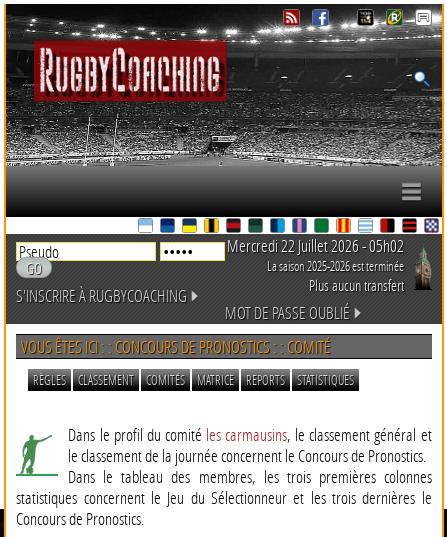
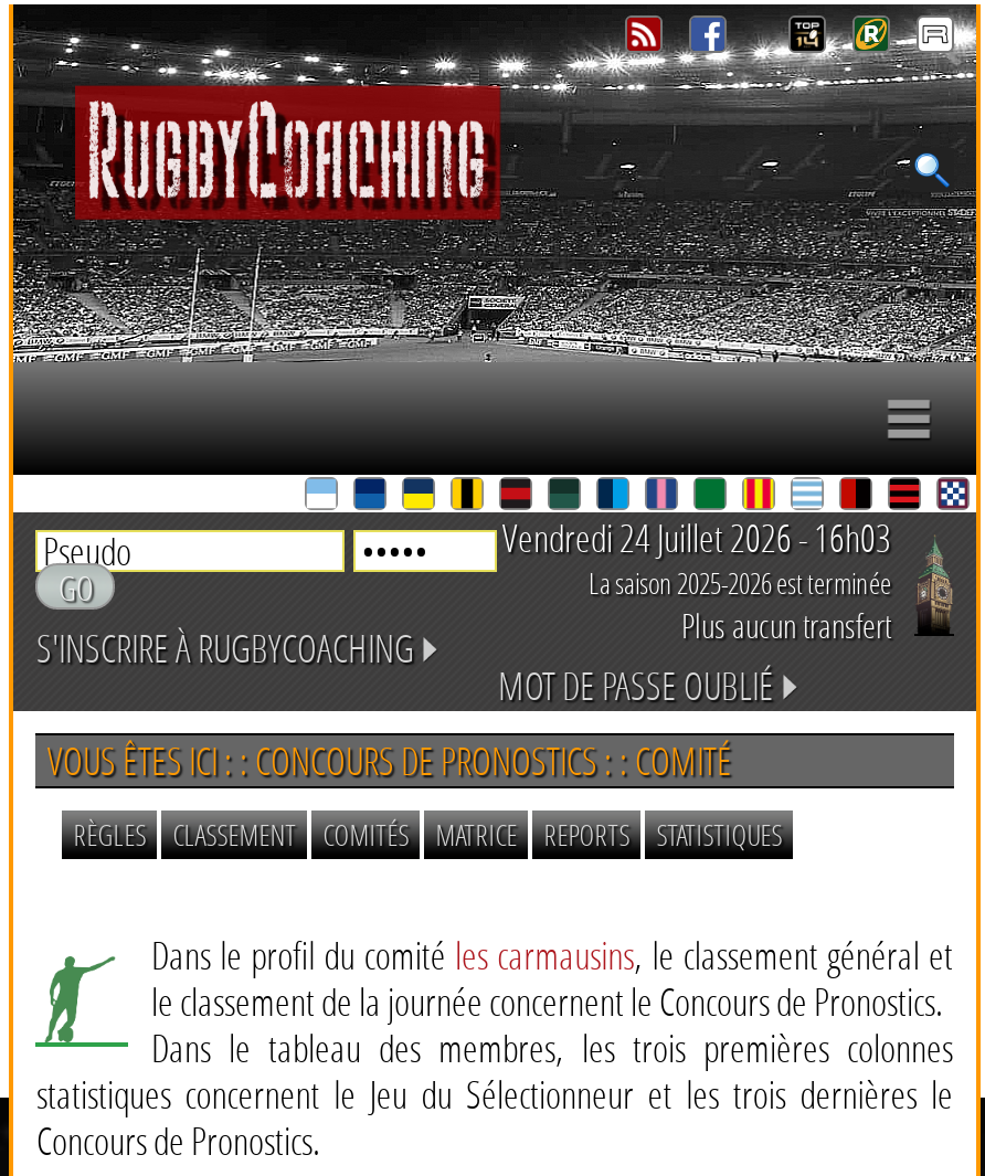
- Mercredi 22 Juillet 2026 - 05h02
+ Vendredi 24 Juillet 2026 - 16h03
